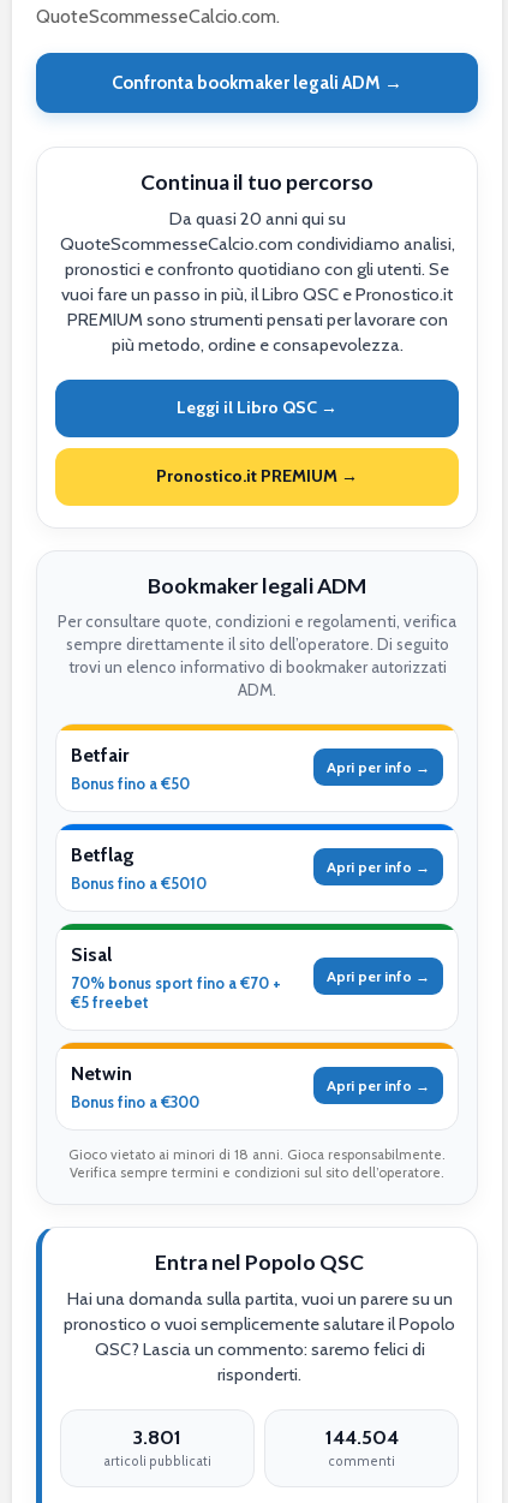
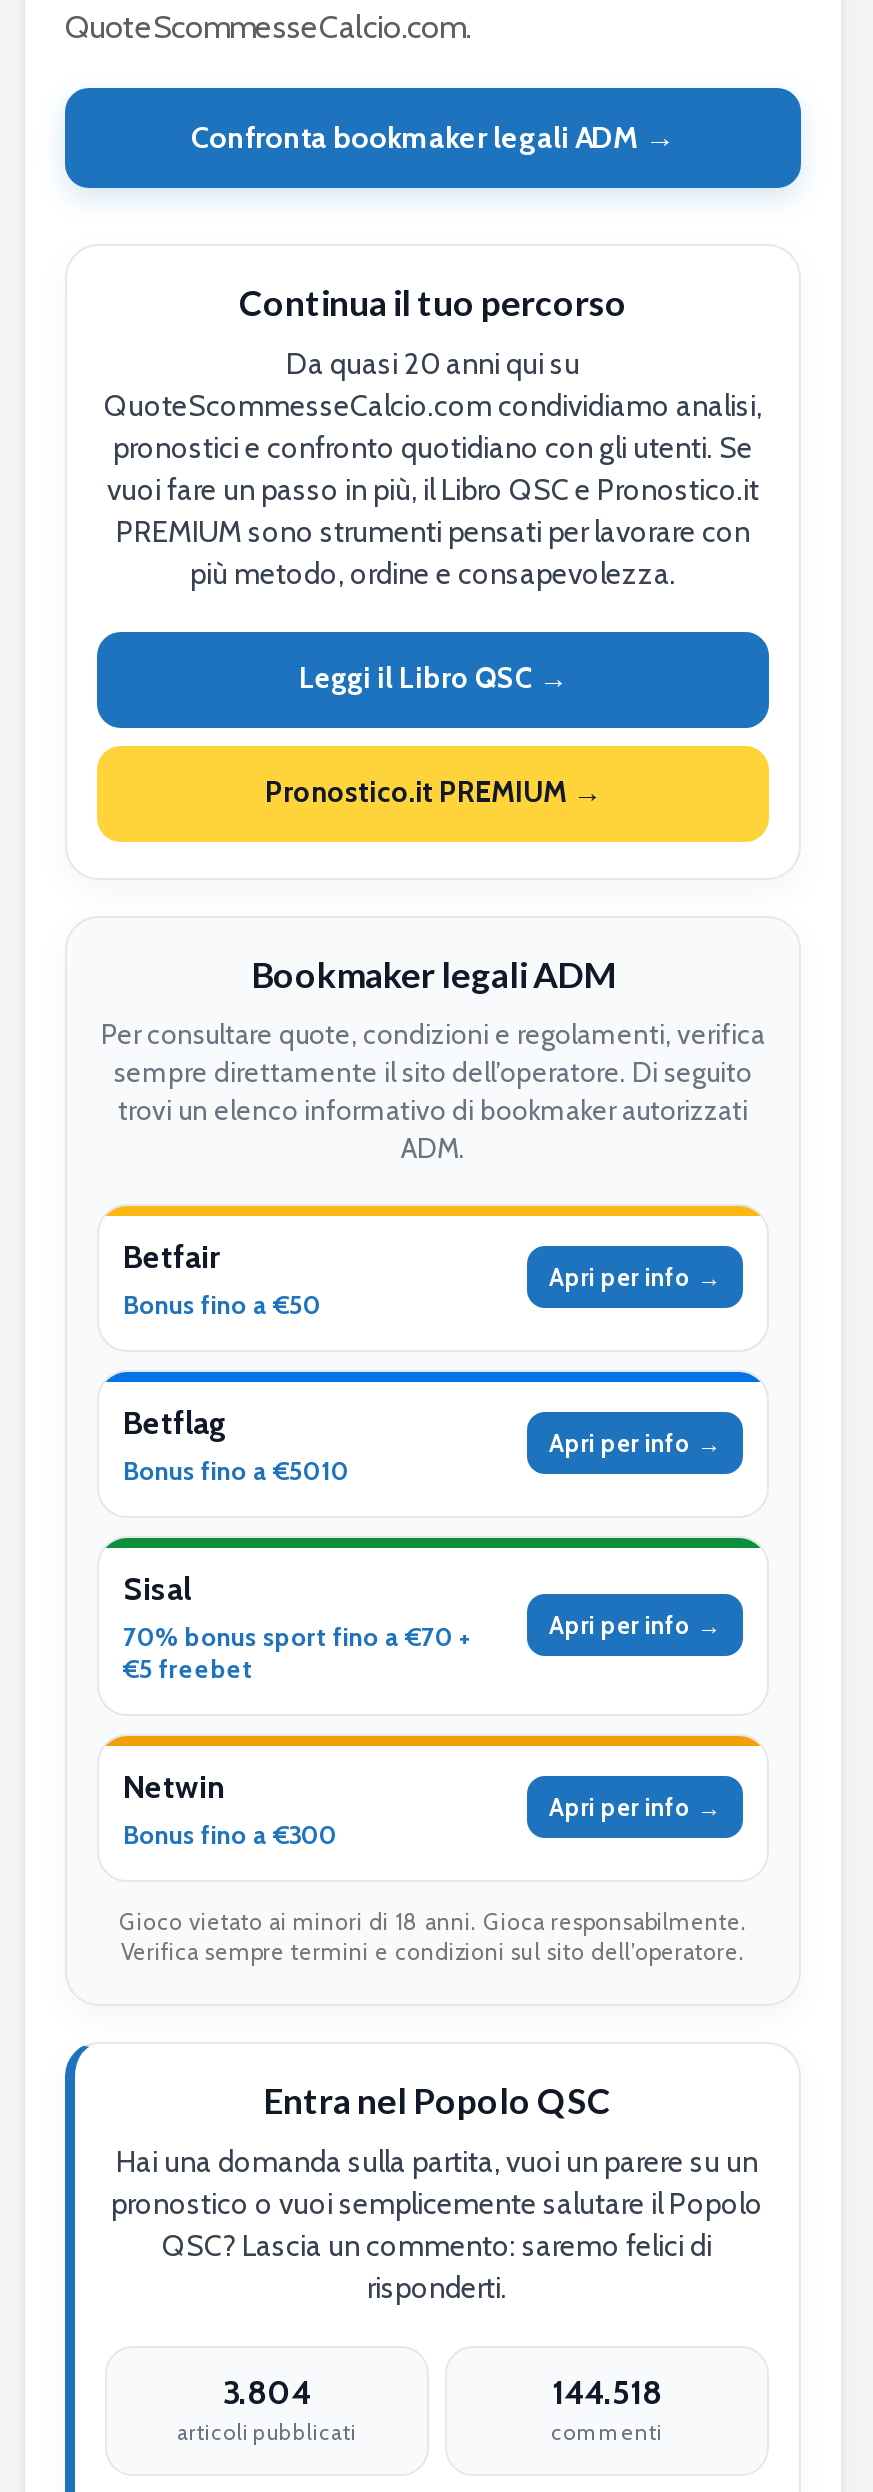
- 3.801
+ 3.804

- 144.504
+ 144.518
